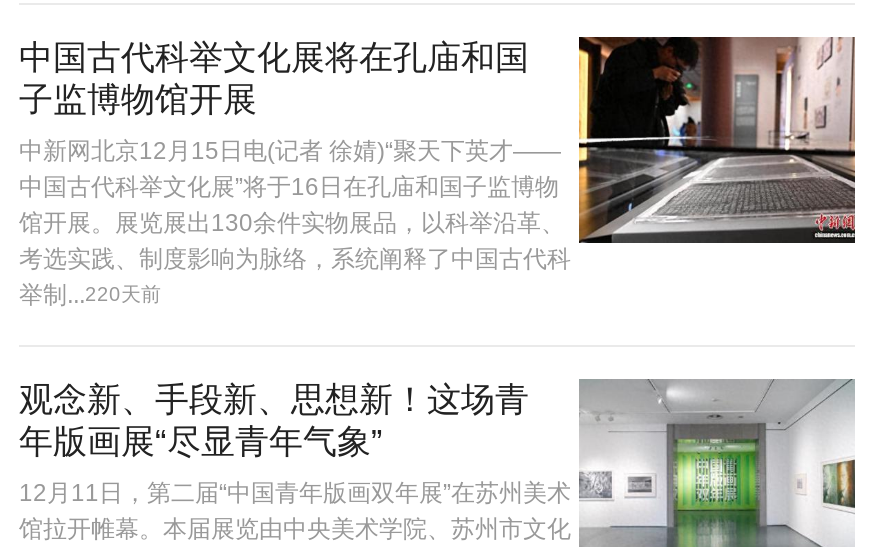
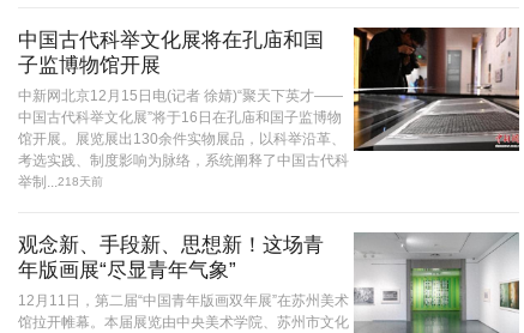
- 举制...220天前
+ 举制...218天前
